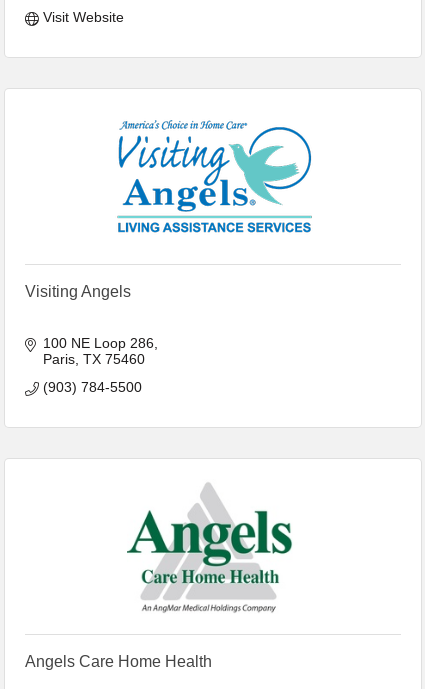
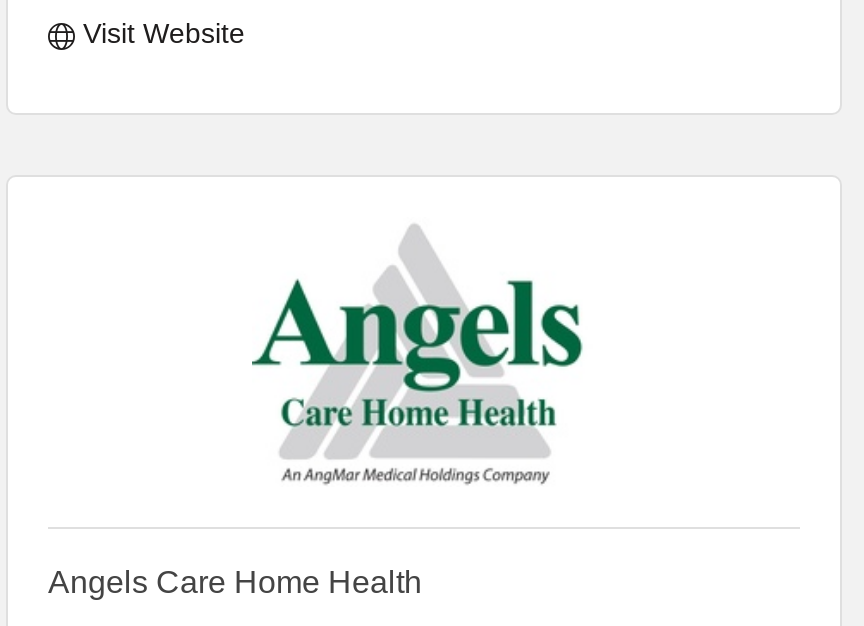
- [image]

- Visiting Angels
- 100 NE Loop 286
- Paris TX 75460
- (903) 784-5500
